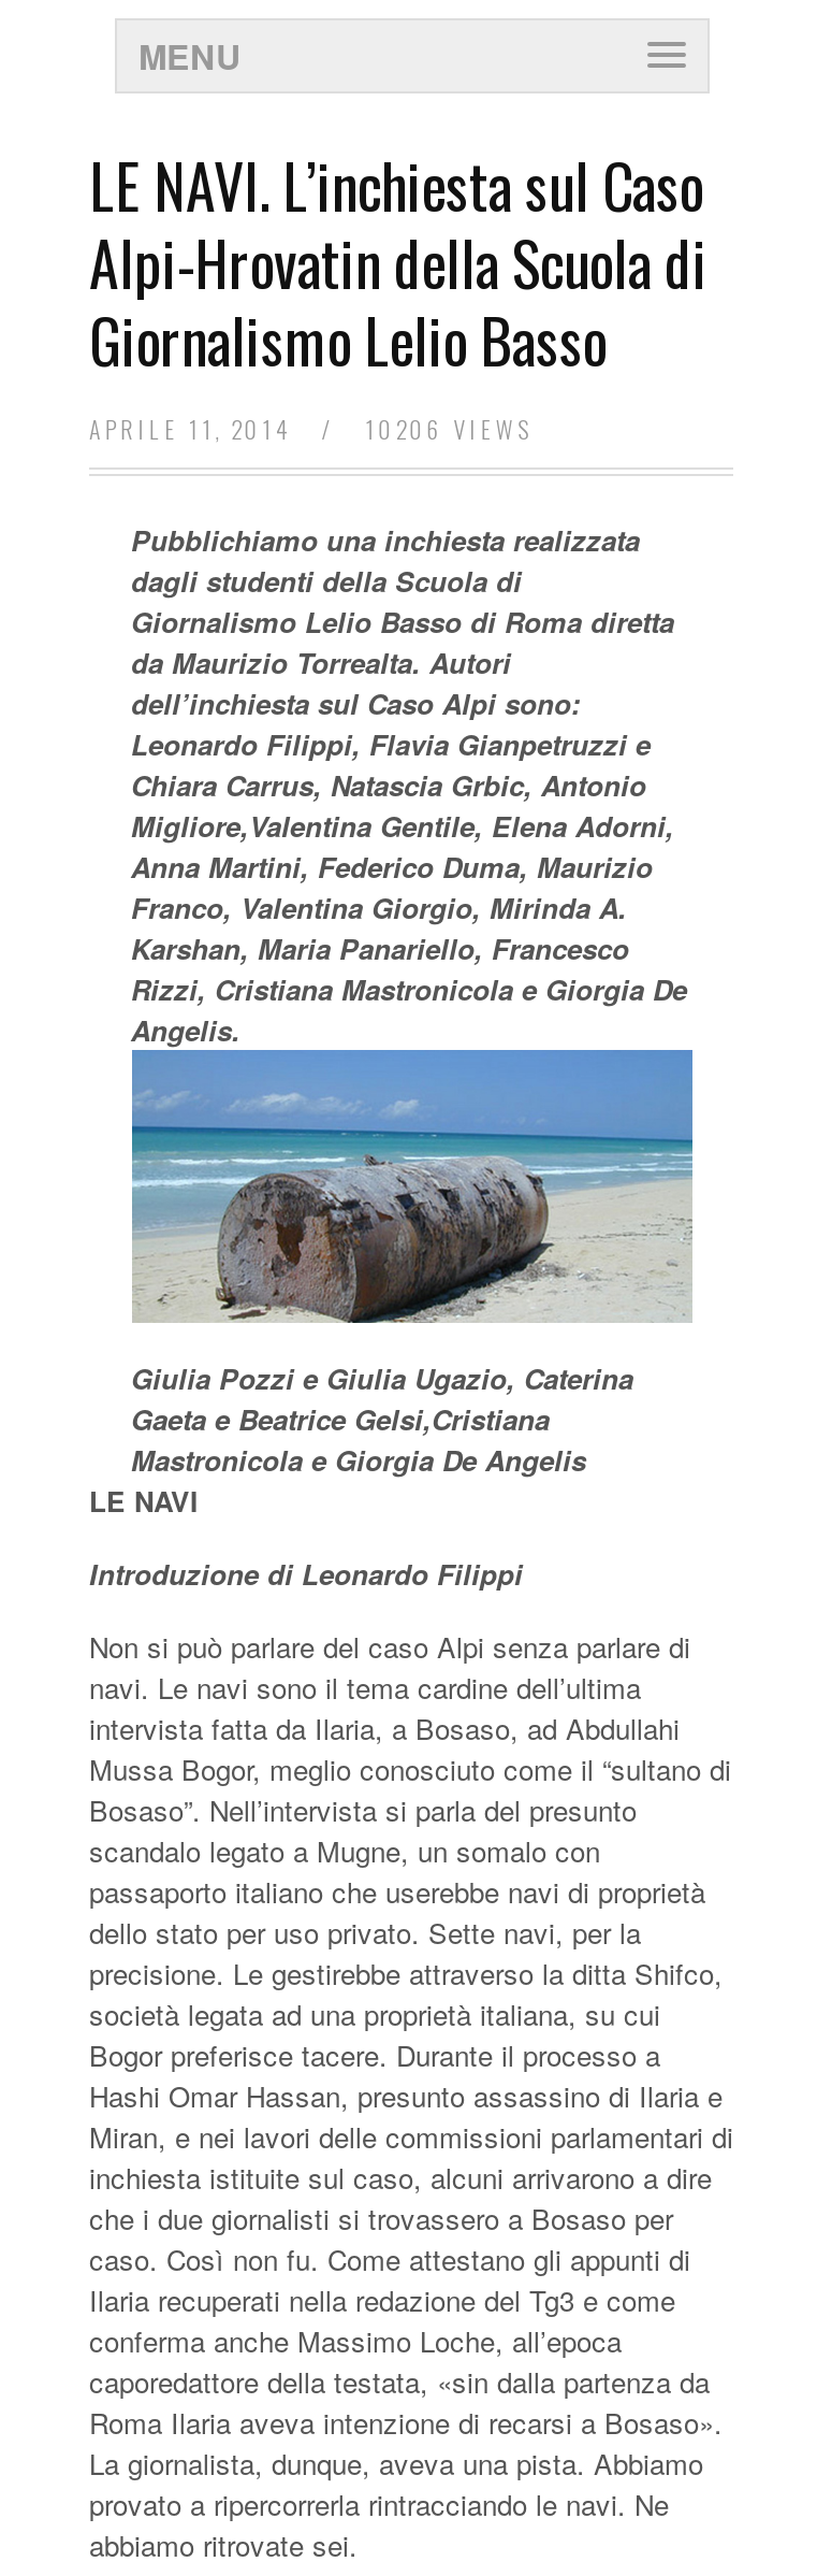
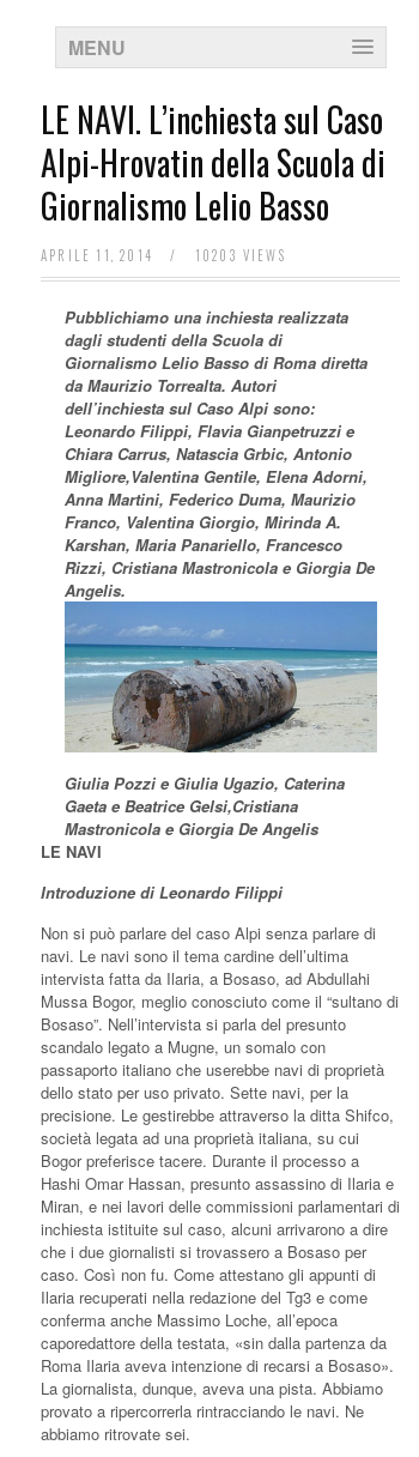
- 10206 VIEWS
+ 10203 VIEWS
